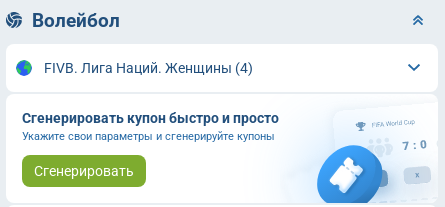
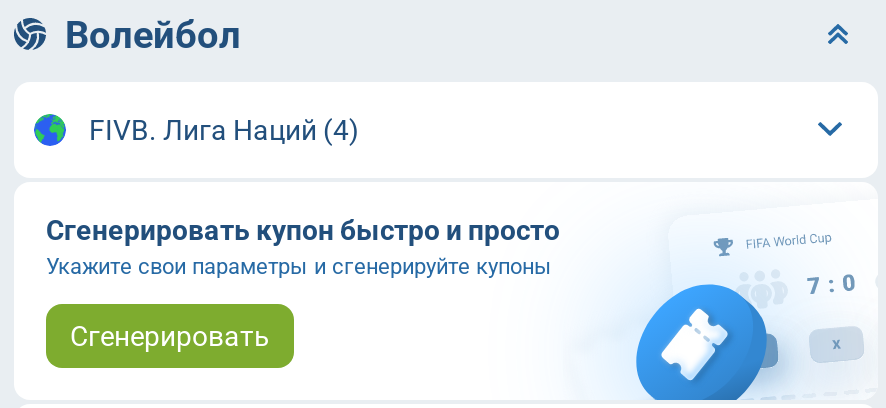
- FIVB. Лига Наций. Женщины (4)
+ FIVB. Лига Наций (4)
